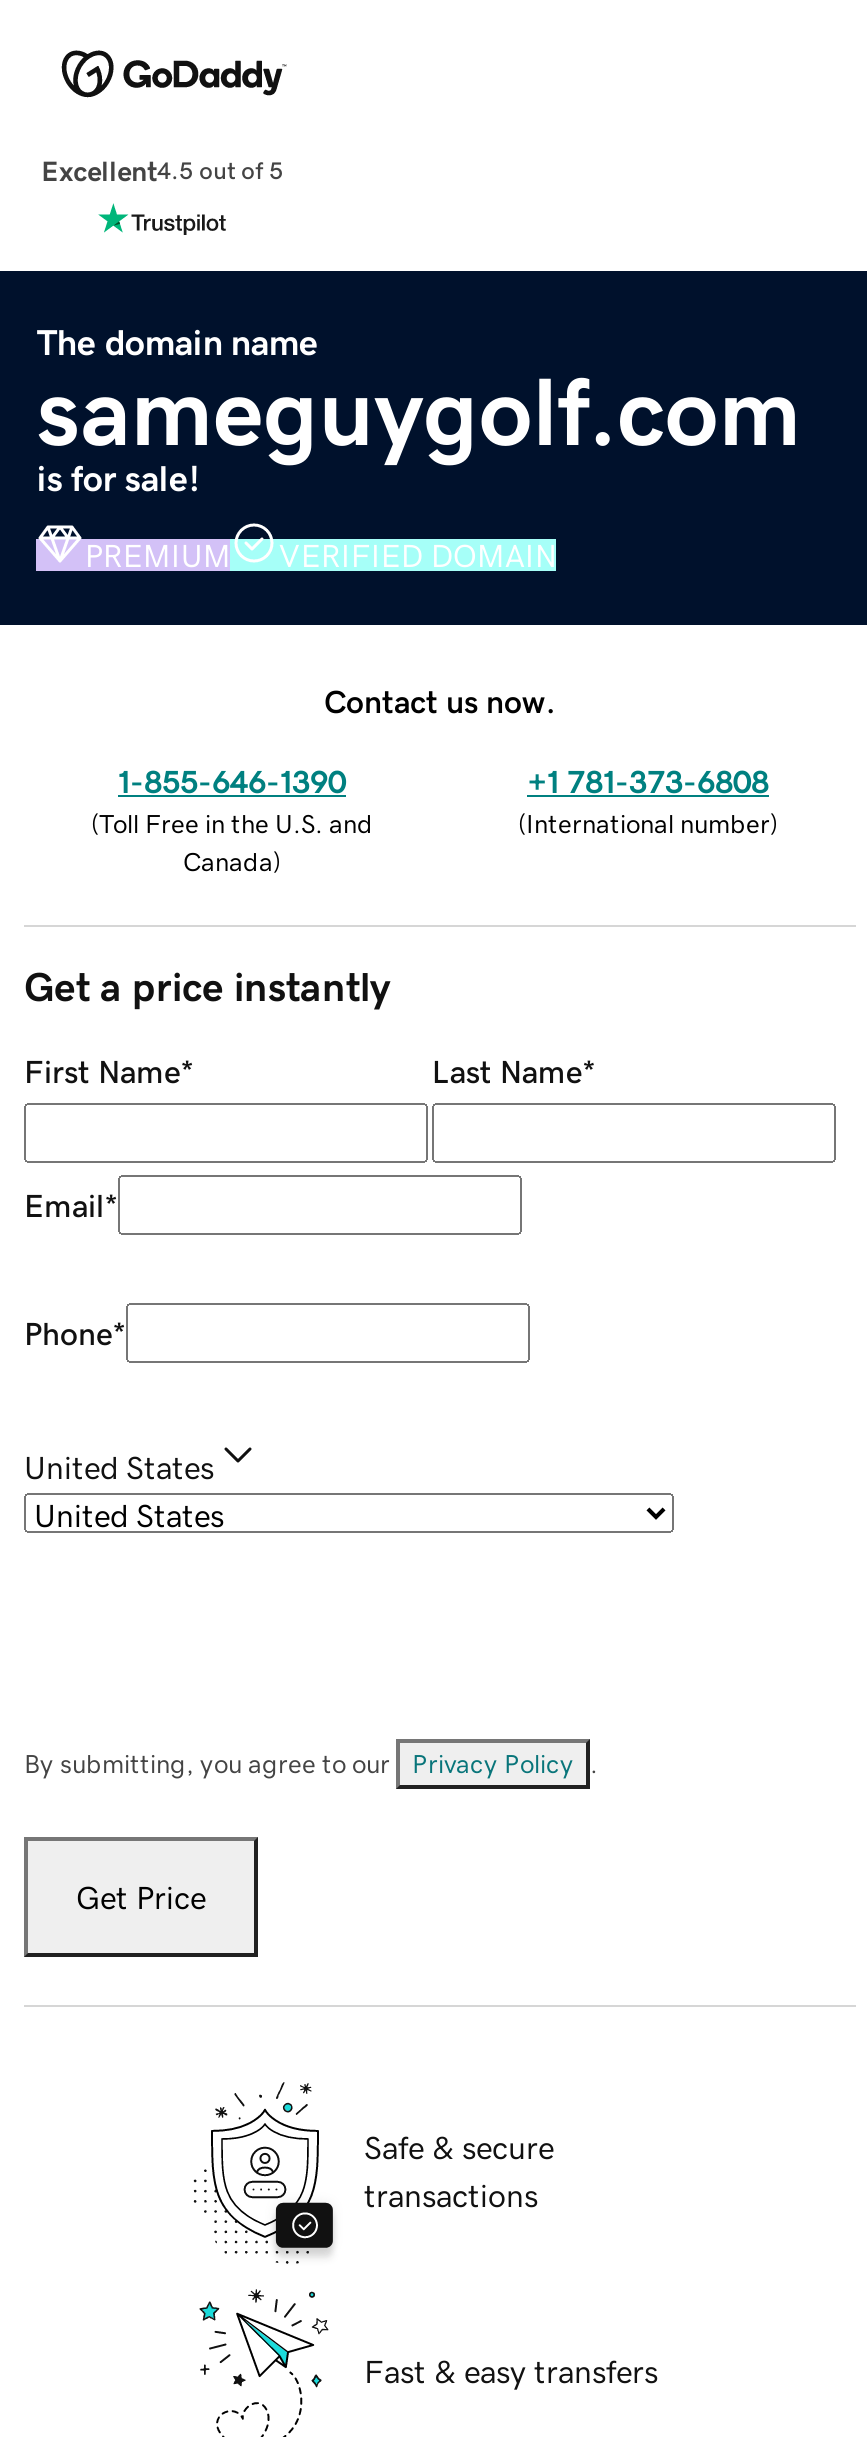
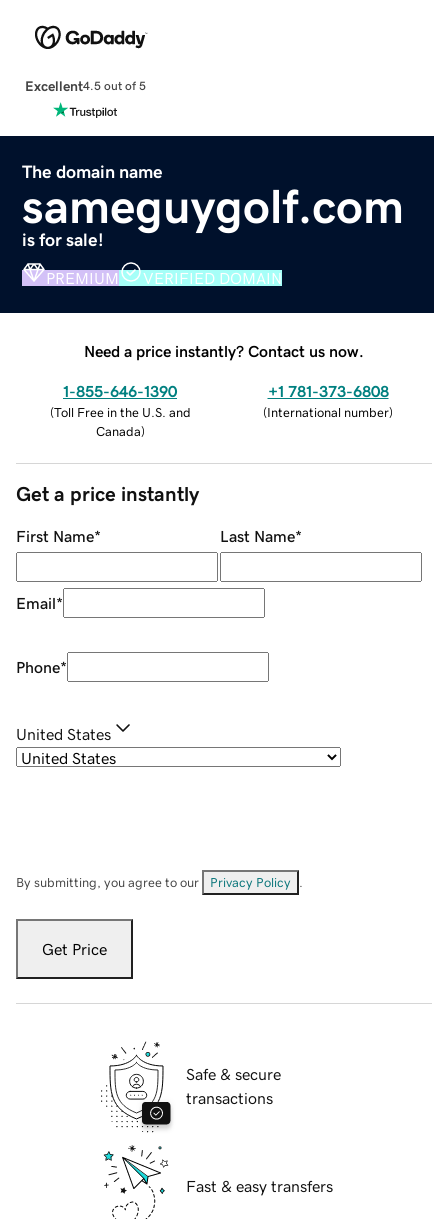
- Contact us now.
+ Need a price instantly? Contact us now.
